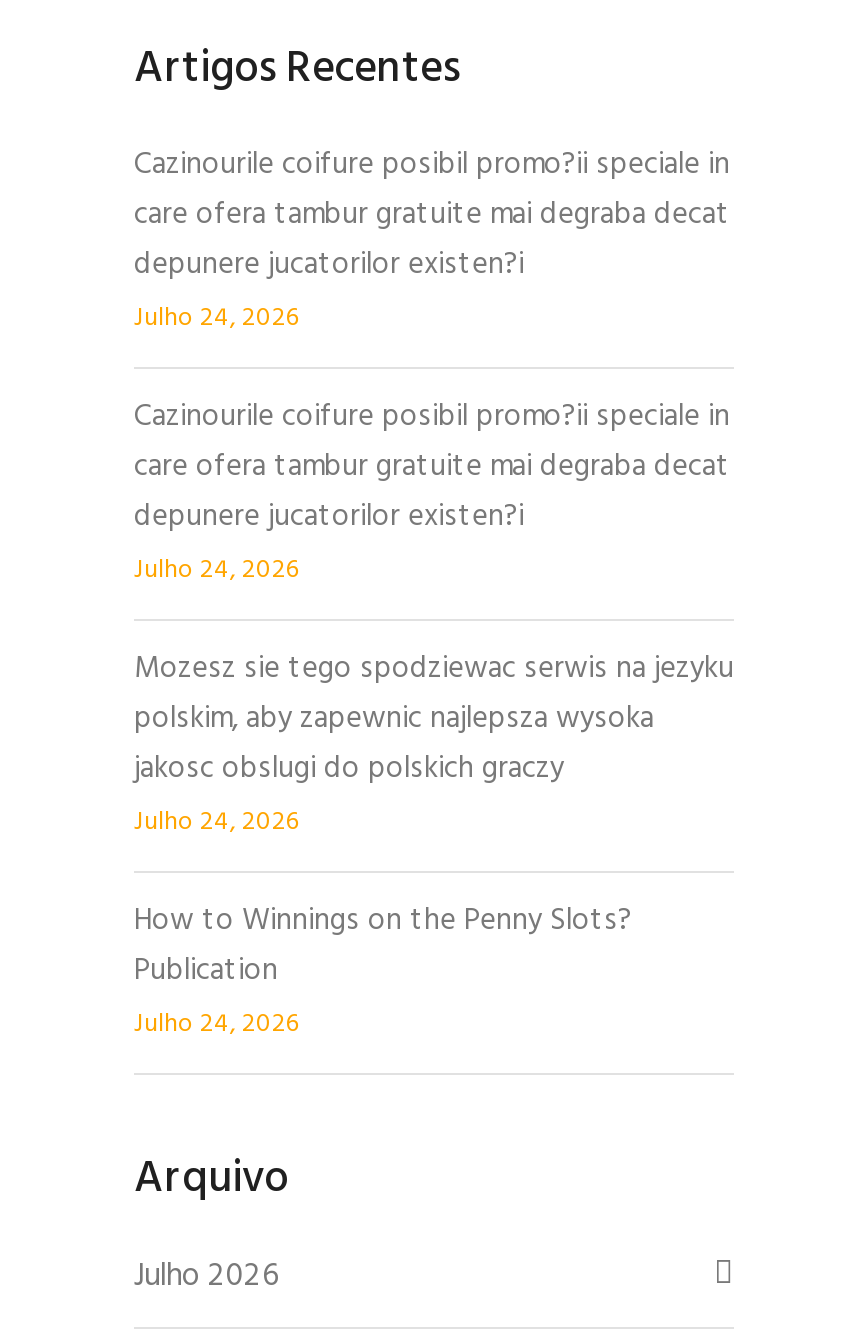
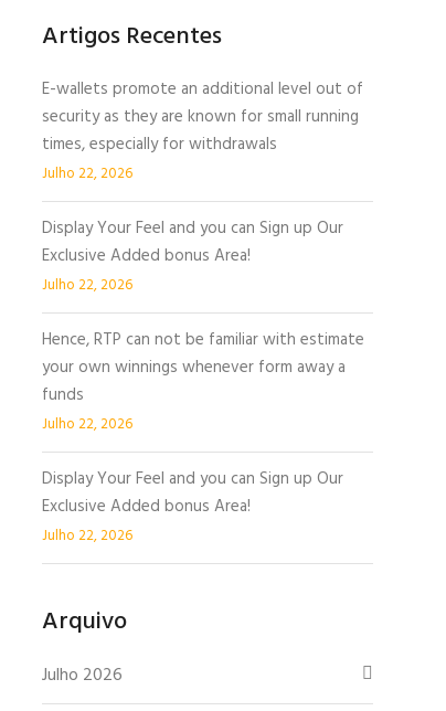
- Cazinourile coifure posibil promo?ii speciale in
- care ofera tambur gratuite mai degraba decat
- depunere jucatorilor existen?i
- Julho 24, 2026
+ E-wallets promote an additional level out of
+ security as they are known for small running
+ times, especially for withdrawals
+ Julho 22, 2026

- Cazinourile coifure posibil promo?ii speciale in
- care ofera tambur gratuite mai degraba decat
- depunere jucatorilor existen?i
- Julho 24, 2026
+ Display Your Feel and you can Sign up Our
+ Exclusive Added bonus Area!
+ Julho 22, 2026

- Mozesz sie tego spodziewac serwis na jezyku
- polskim, aby zapewnic najlepsza wysoka
- jakosc obslugi do polskich graczy
- Julho 24, 2026
+ Hence, RTP can not be familiar with estimate
+ your own winnings whenever form away a
+ funds
+ Julho 22, 2026

- How to Winnings on the Penny Slots?
- Publication
- Julho 24, 2026
+ Display Your Feel and you can Sign up Our
+ Exclusive Added bonus Area!
+ Julho 22, 2026
